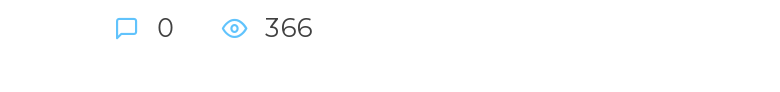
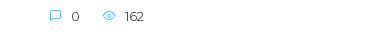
- 366
+ 162
